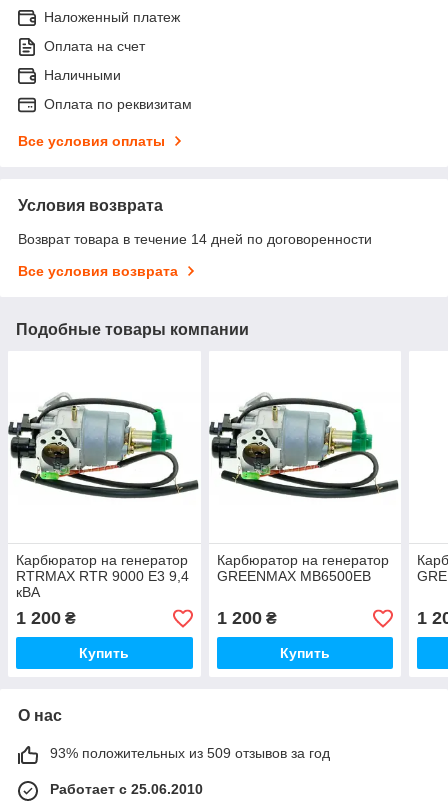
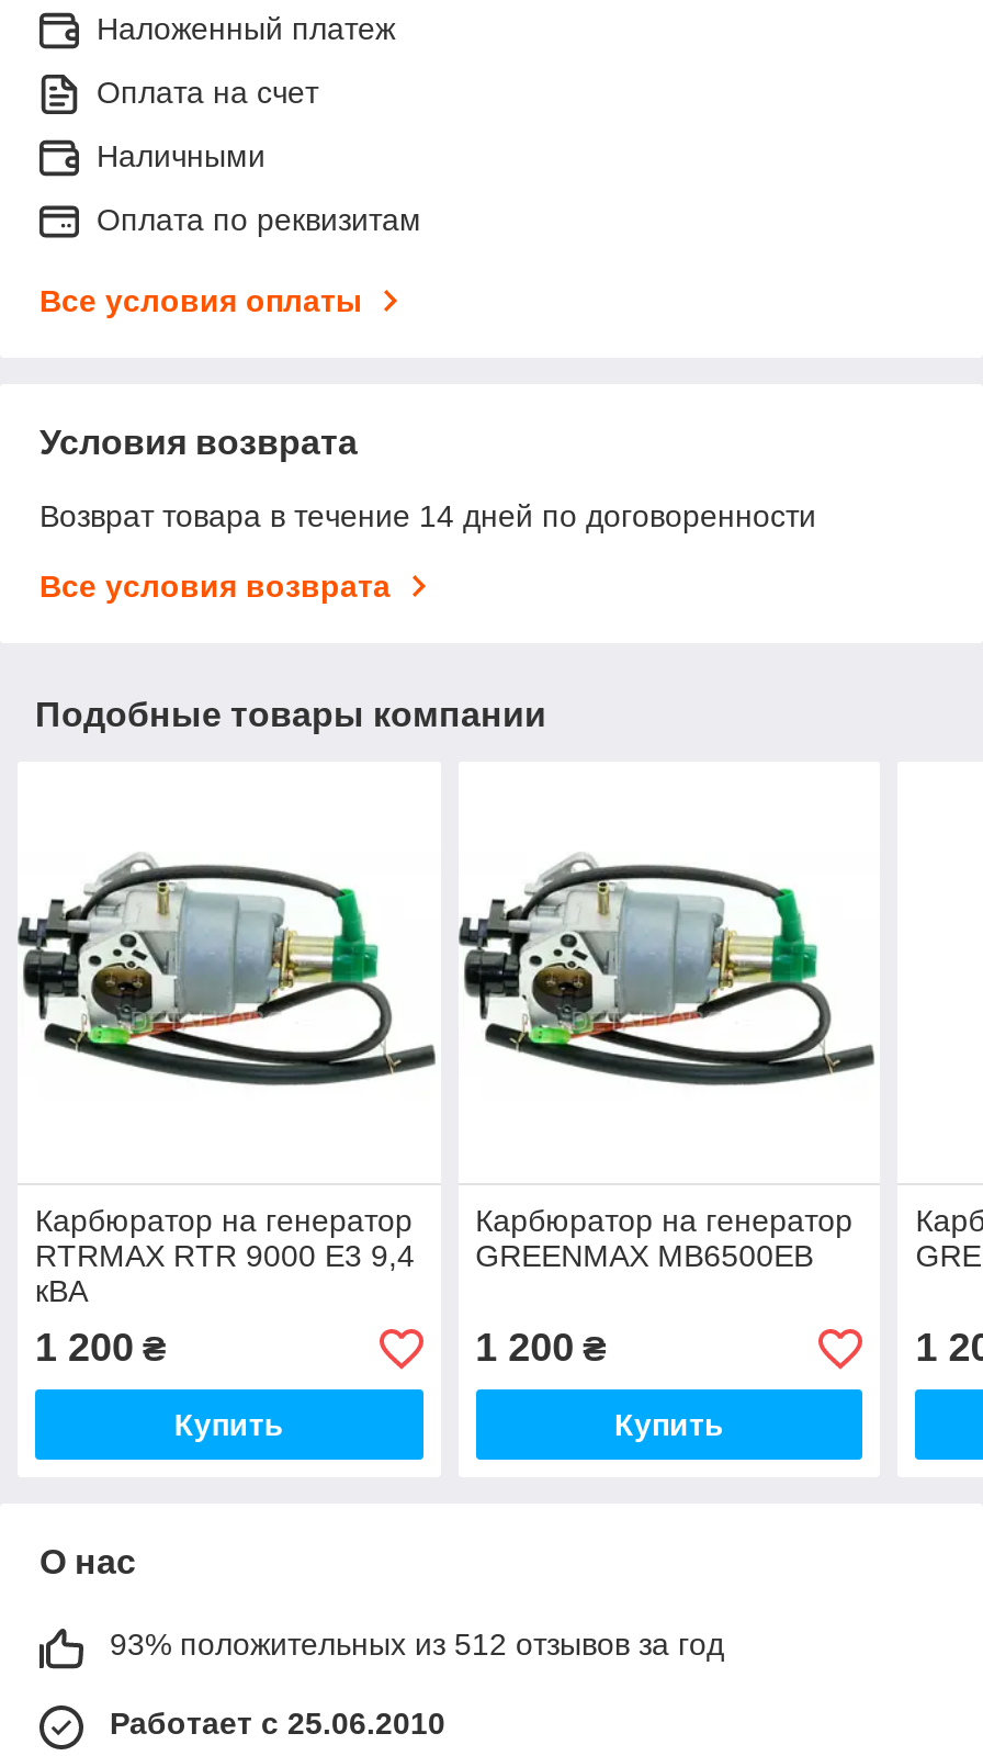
- 93% положительных из 509 отзывов за год
+ 93% положительных из 512 отзывов за год
